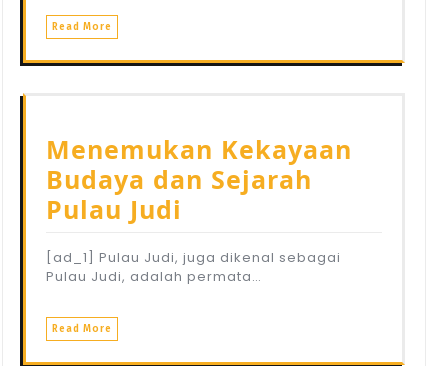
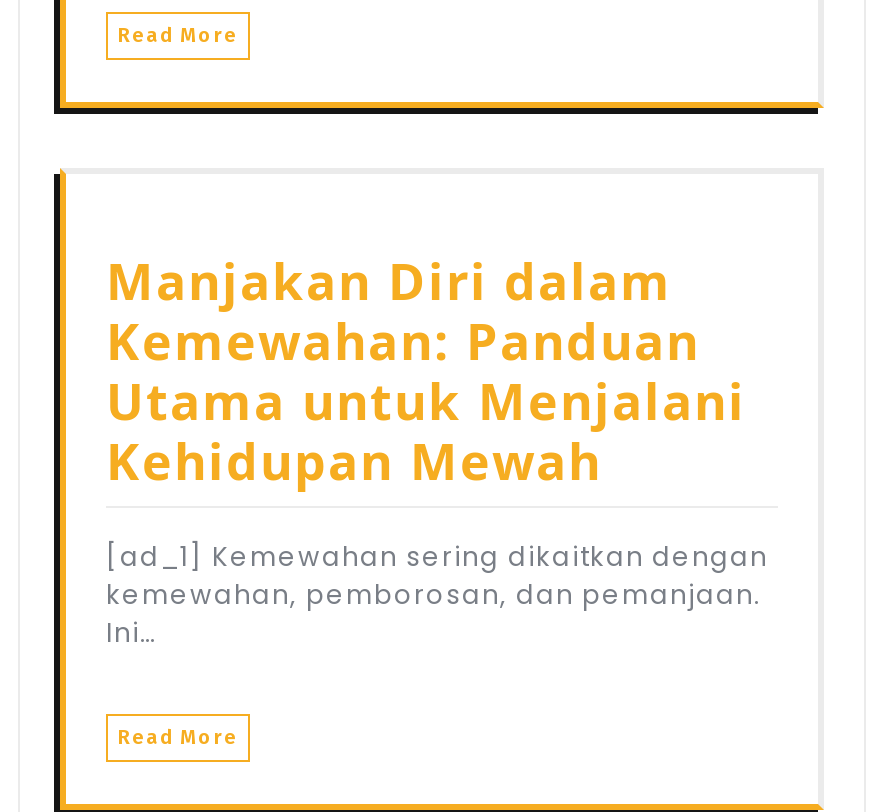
- Menemukan Kekayaan
- Budaya dan Sejarah
- Pulau Judi
+ Manjakan Diri dalam
+ Kemewahan: Panduan
+ Utama untuk Menjalani
+ Kehidupan Mewah

- [ad_1] Pulau Judi, juga dikenal sebagai
- Pulau Judi, adalah permata…
+ [ad_1] Kemewahan sering dikaitkan dengan
+ kemewahan, pemborosan, dan pemanjaan.
+ Ini…
